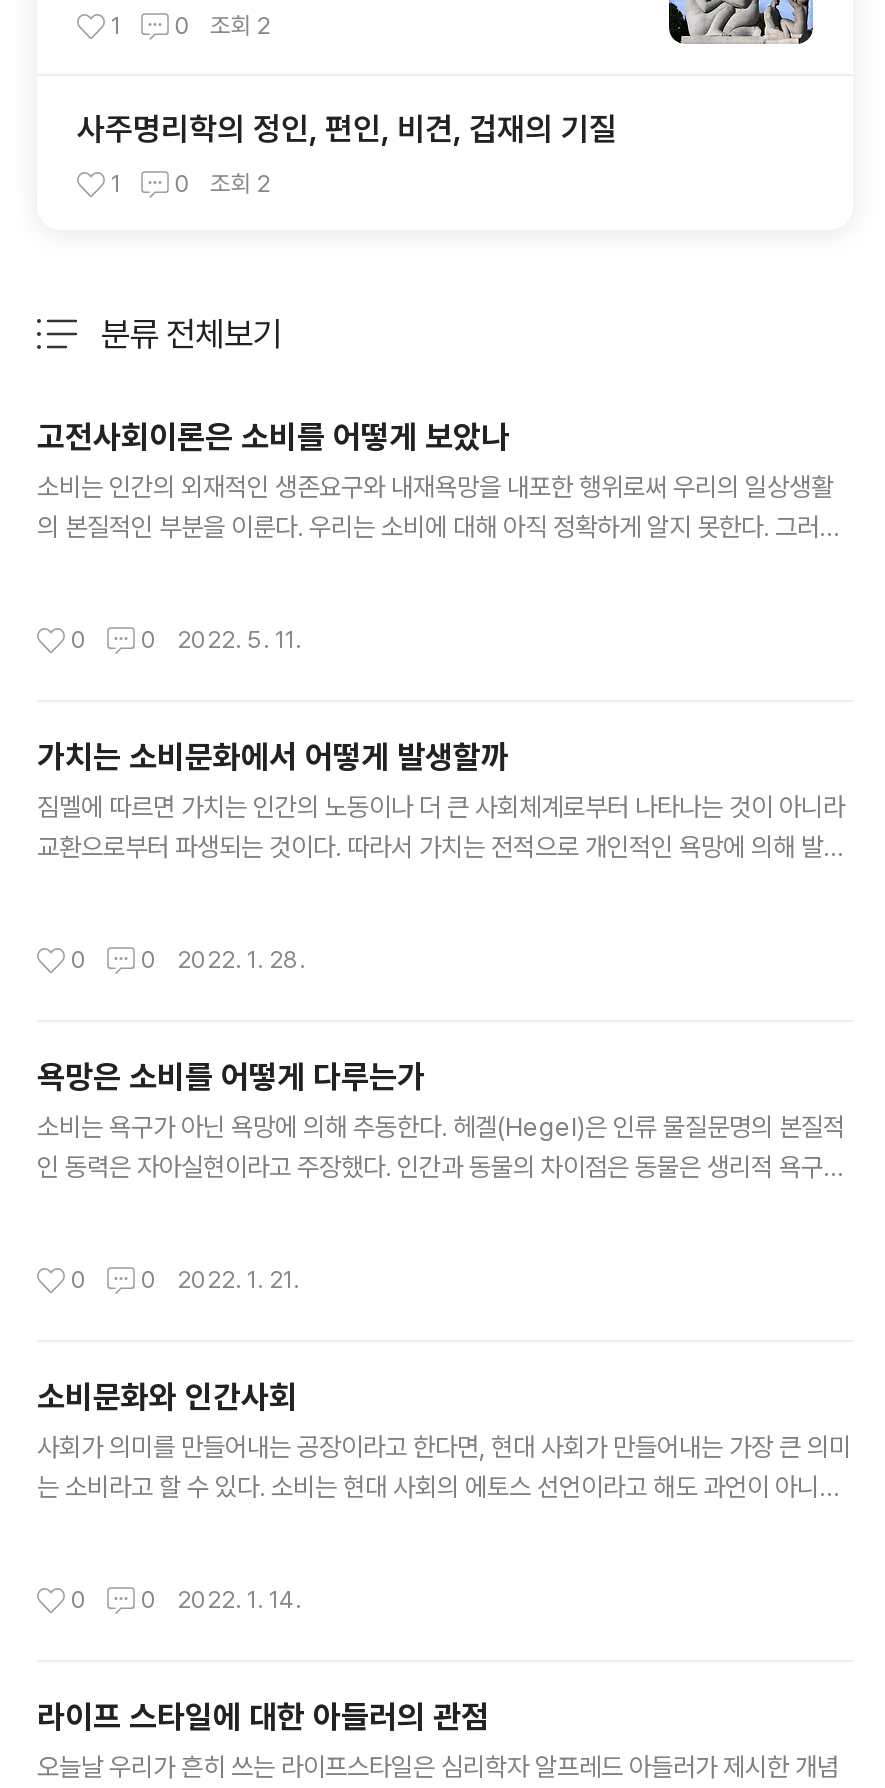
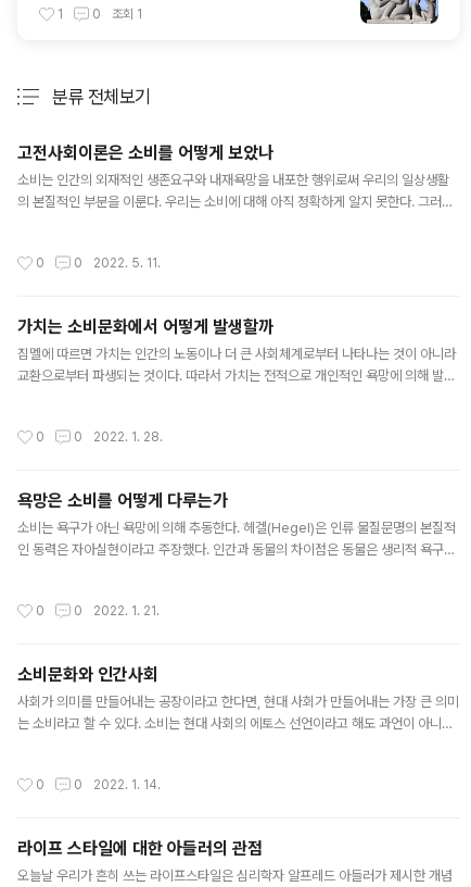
- 조회 2
- 사주명리학의 정인, 편인, 비견, 겁재의 기질
- 1
- 0
- 조회 2
+ 조회 1
